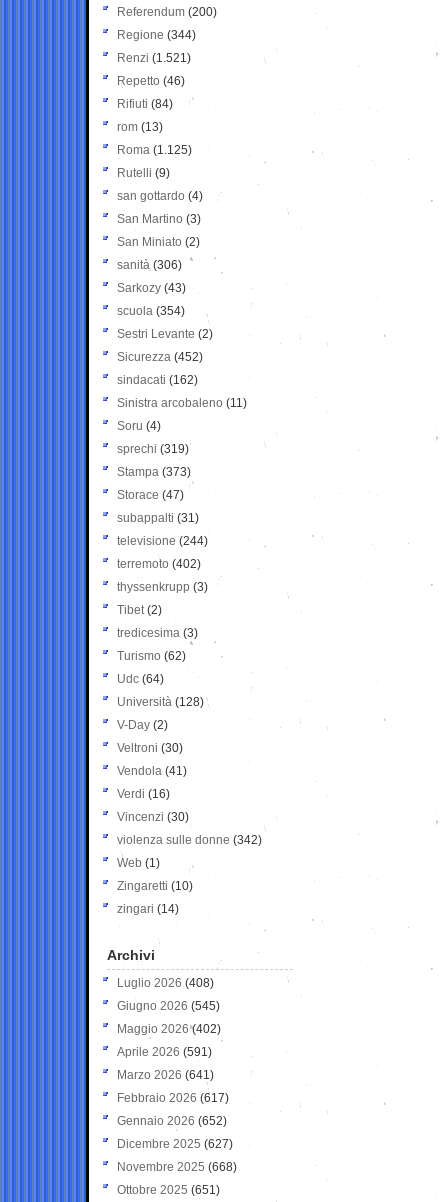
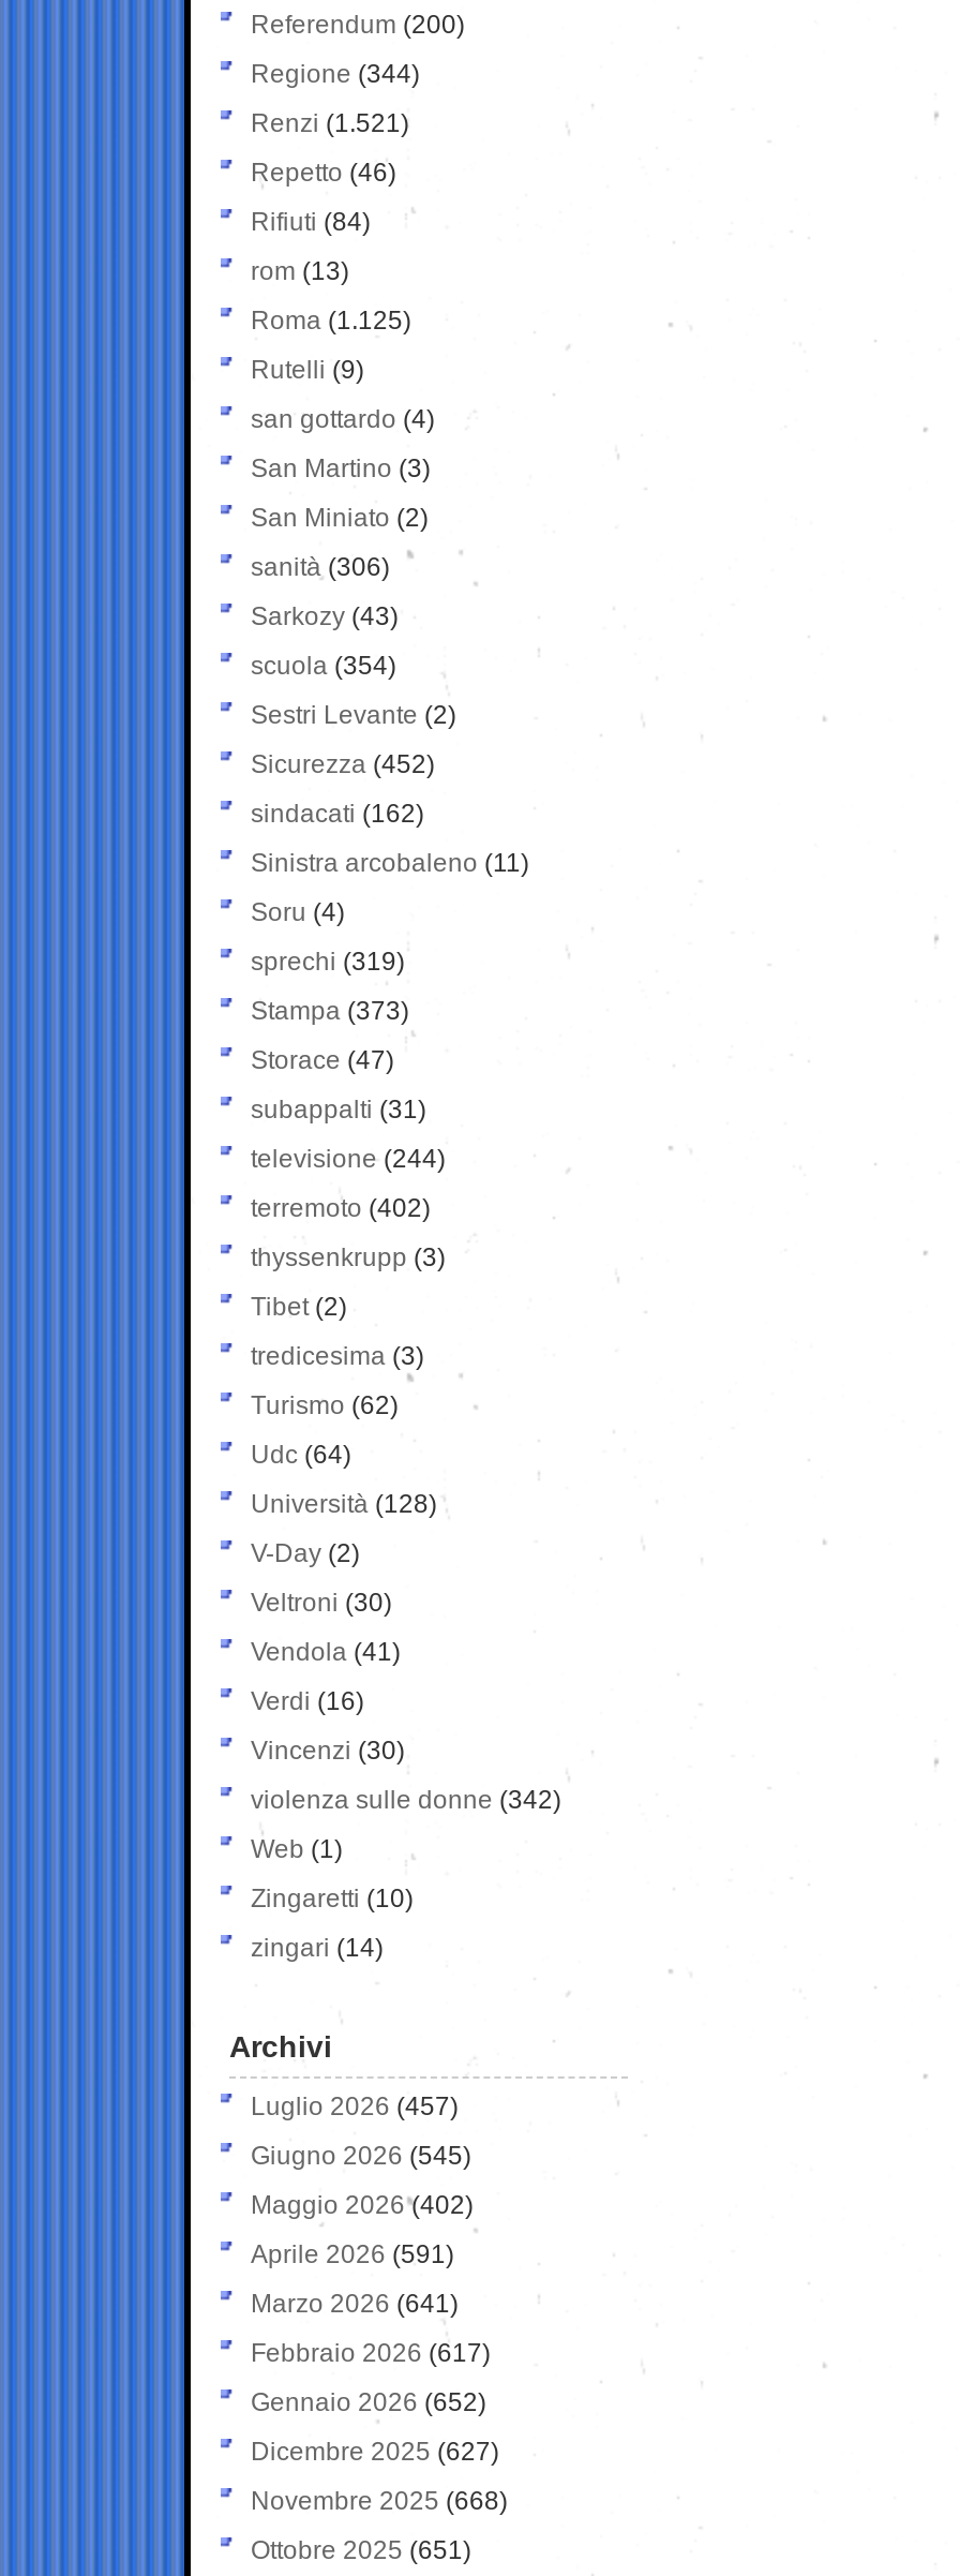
- Luglio 2026 (408)
+ Luglio 2026 (457)
